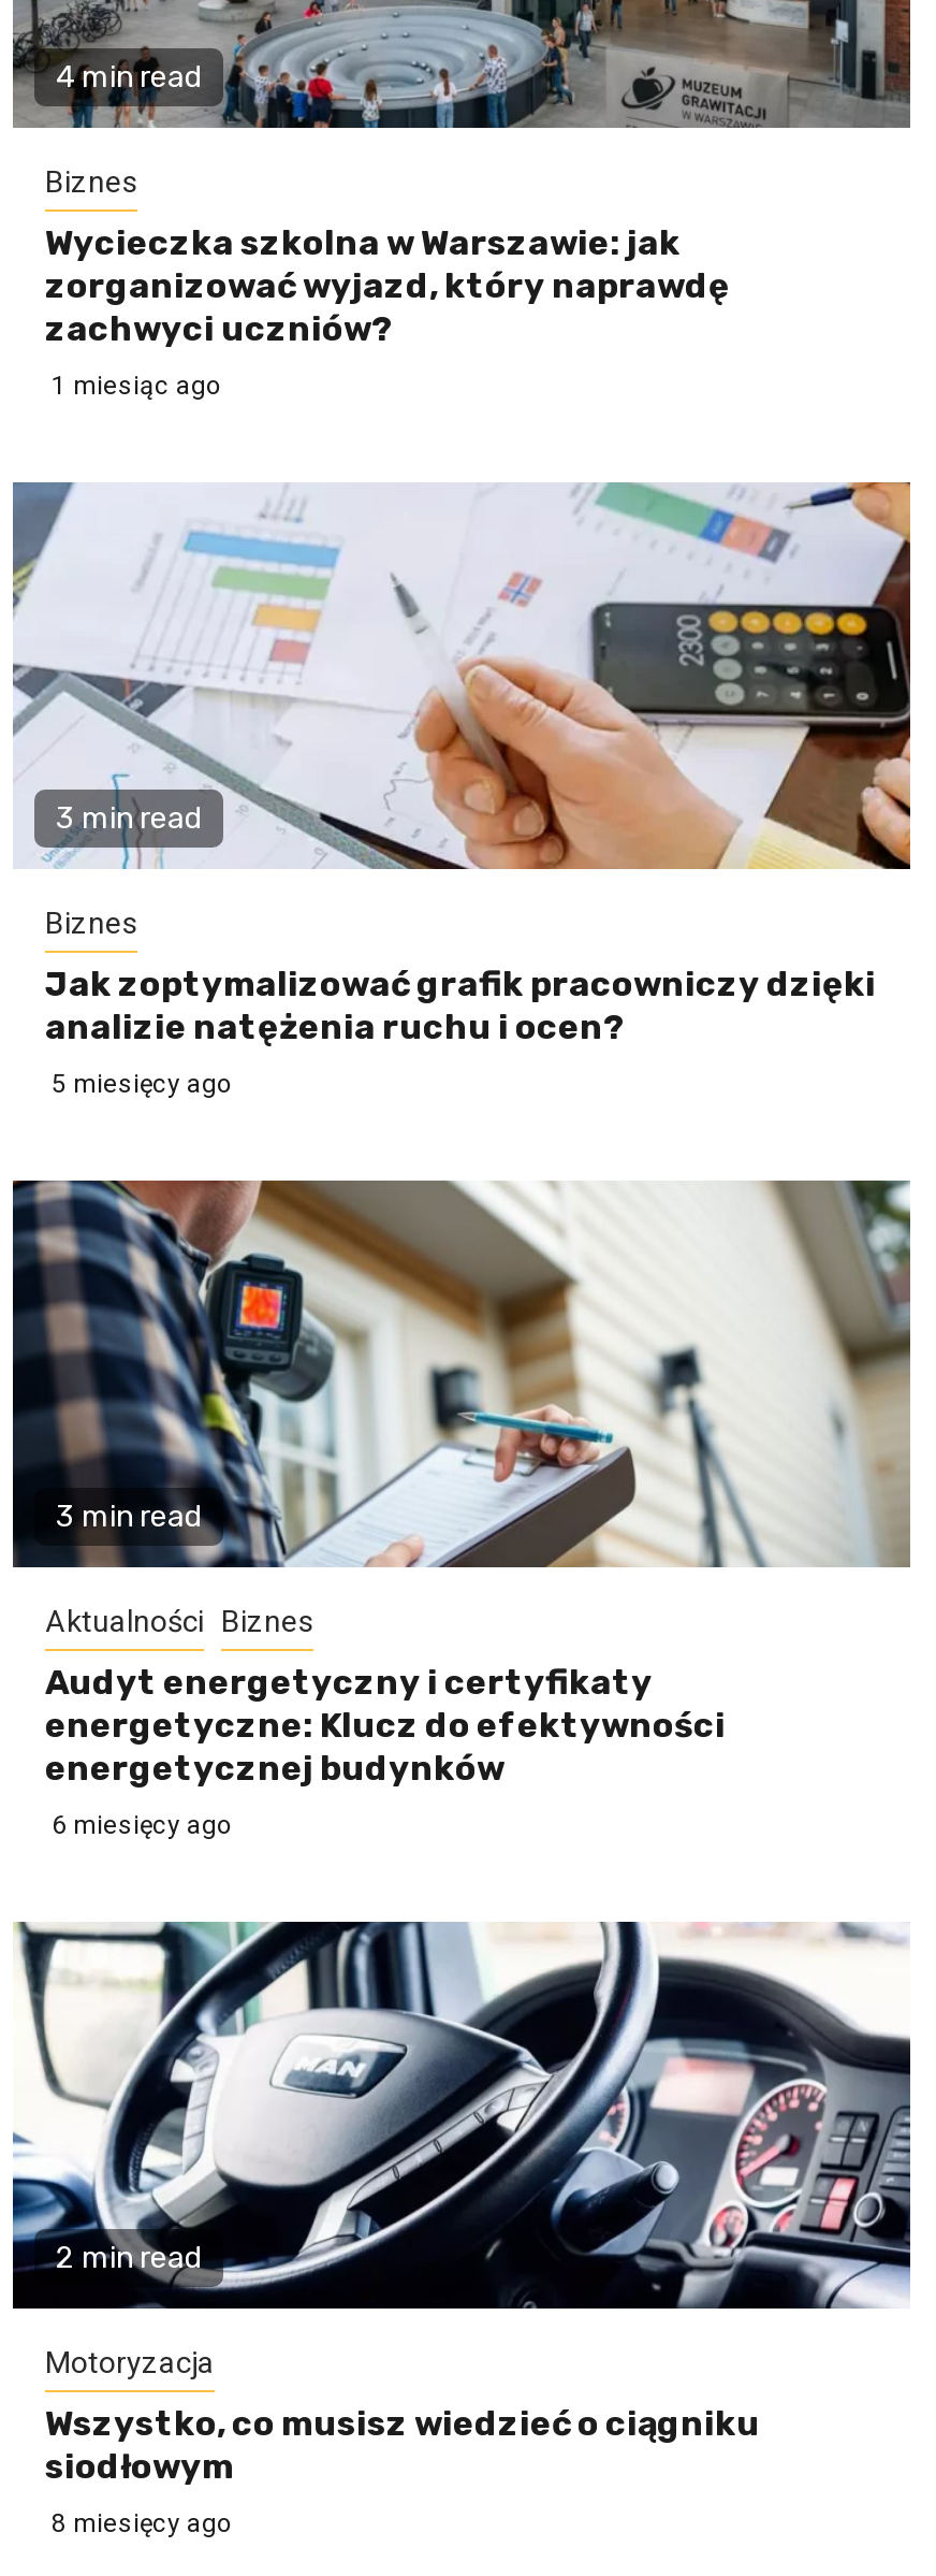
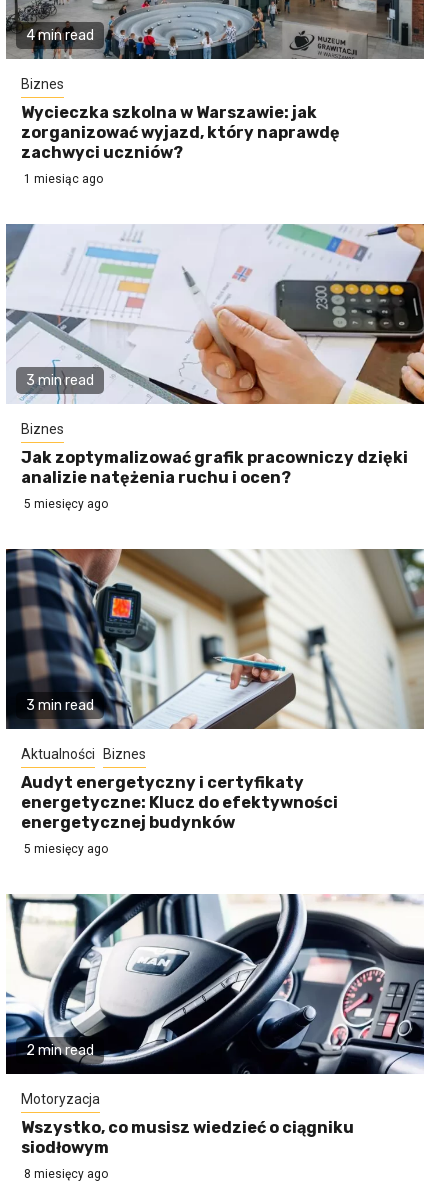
- 6 miesięcy ago
+ 5 miesięcy ago
